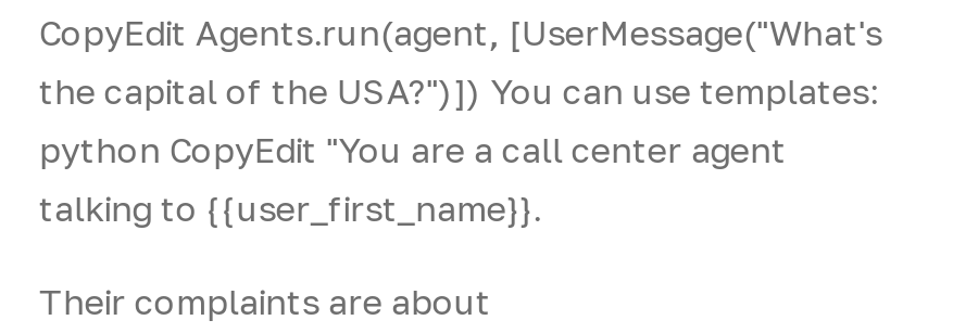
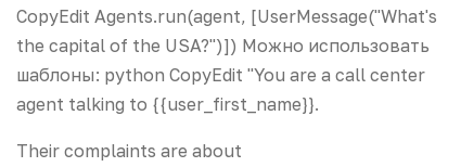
- the capital of the USA?")]) You can use templates:
- python CopyEdit "You are a call center agent
- talking to {{user_first_name}}.
+ the capital of the USA?")]) Можно использовать
+ шаблоны: python CopyEdit "You are a call center
+ agent talking to {{user_first_name}}.
